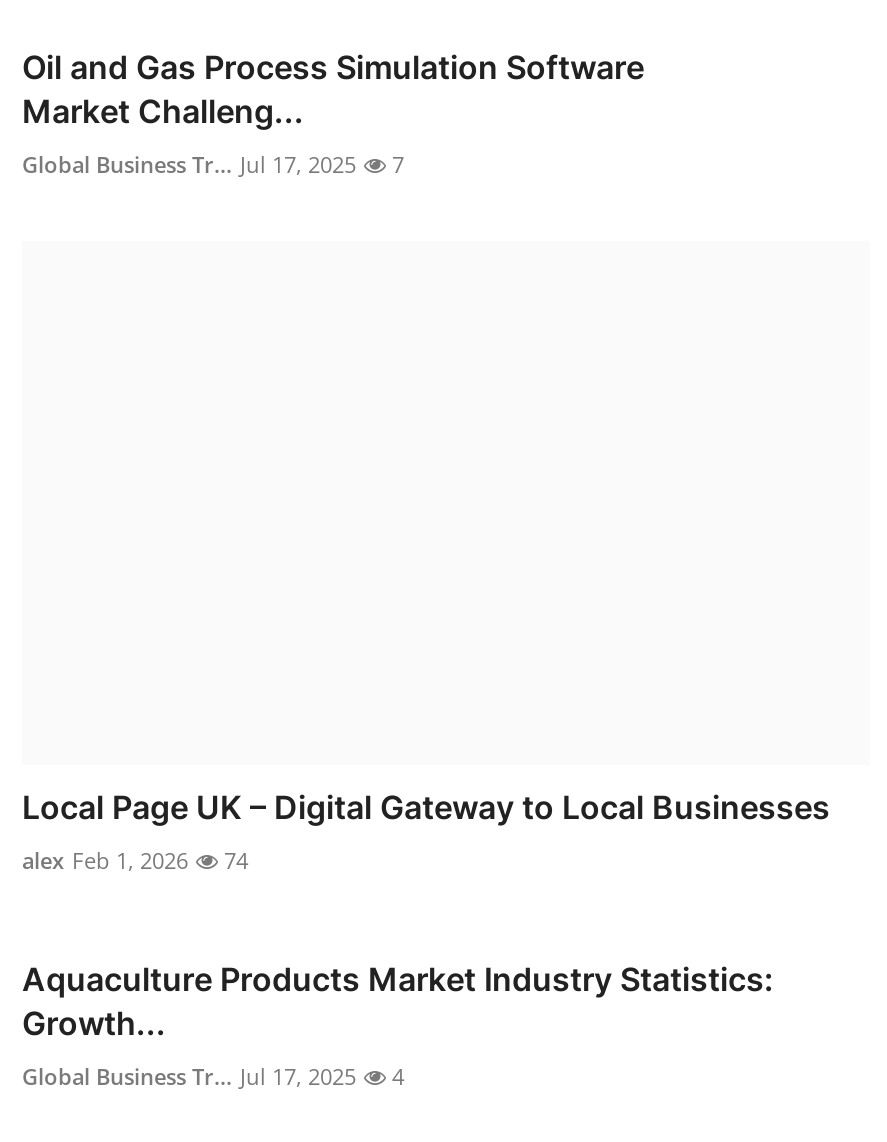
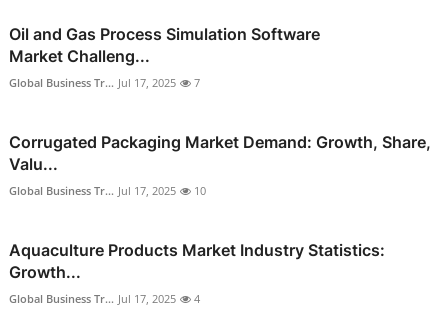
- Local Page UK – Digital Gateway to Local Businesses
- alex Feb 1, 2026
- 74
+ Corrugated Packaging Market Demand: Growth, Share,
+ Valu...
+ Global Business Tr... Jul 17, 2025
+ 10
